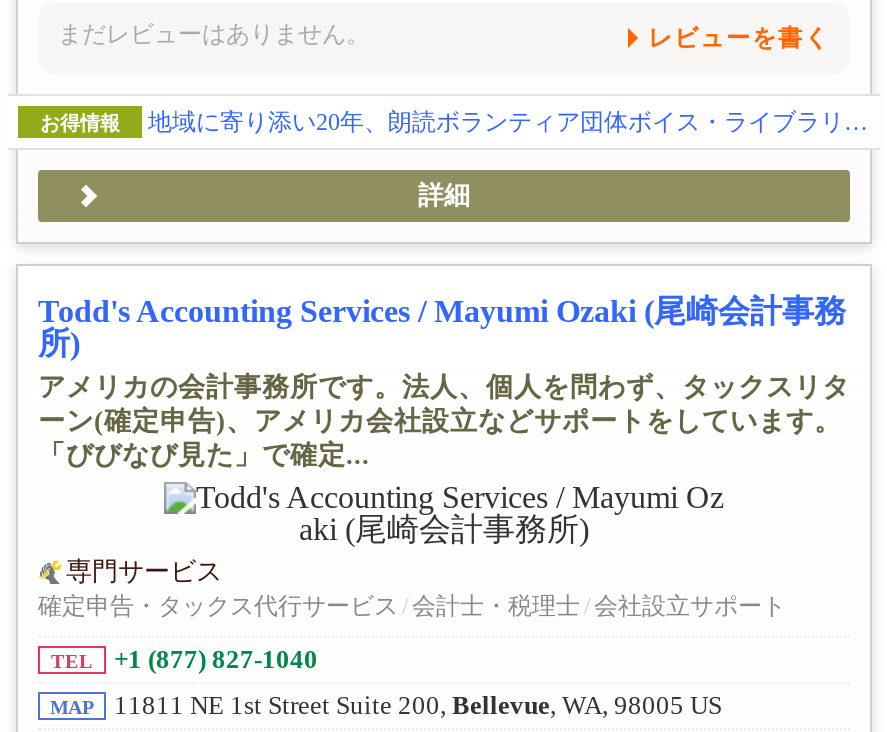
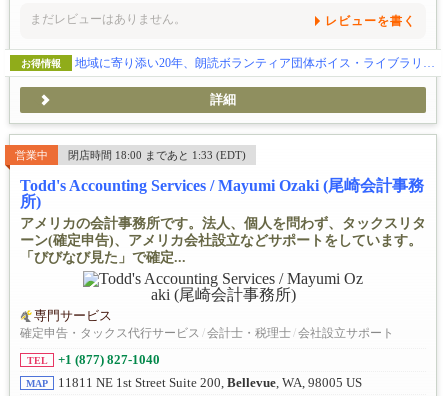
+ 営業中
+ 閉店時間 18:00 まであと 1:33 (EDT)
